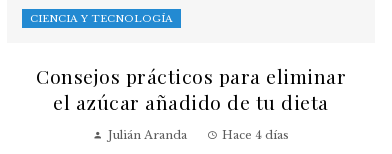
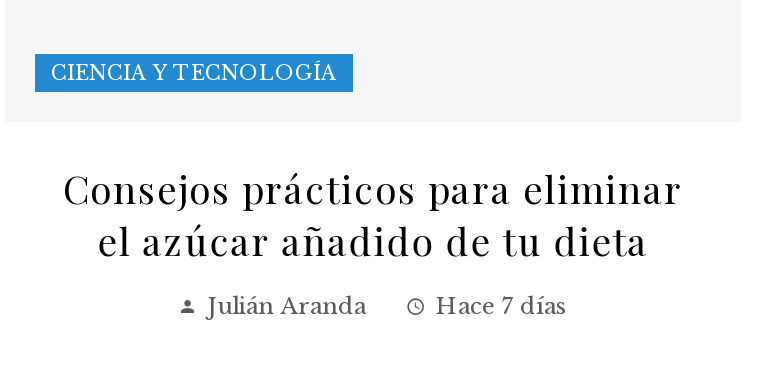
- Hace 4 días
+ Hace 7 días
